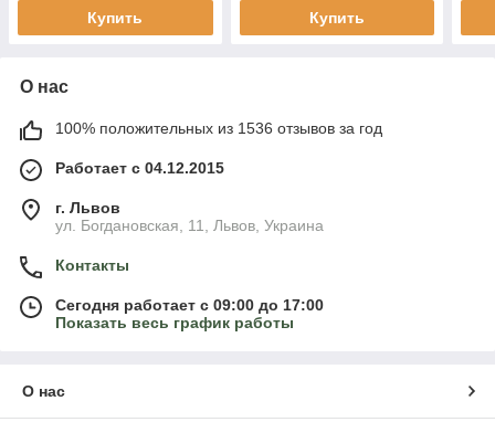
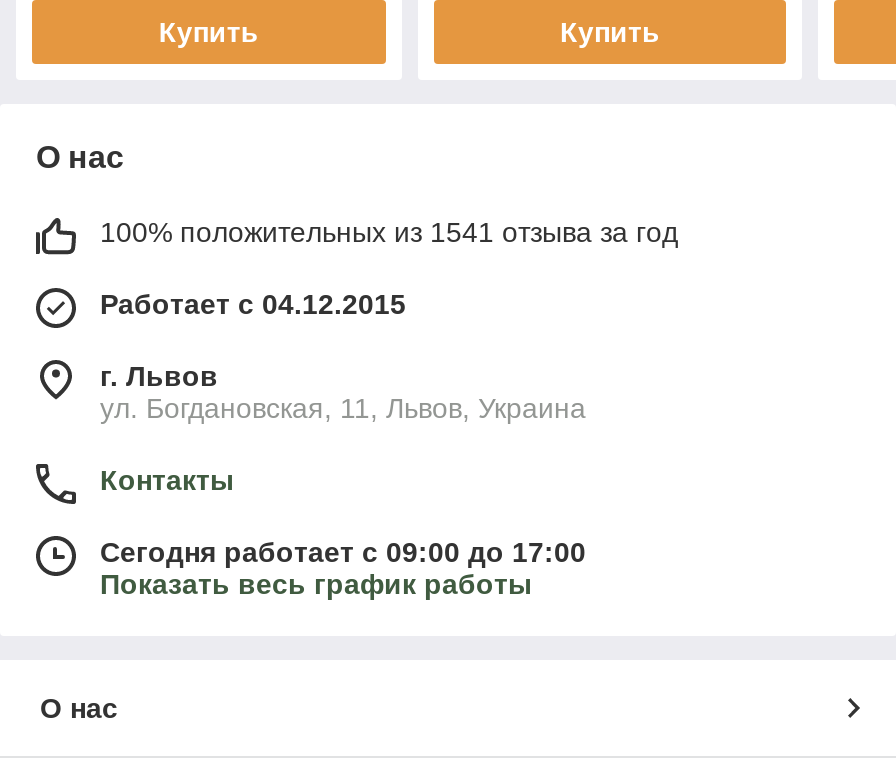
- 100% положительных из 1536 отзывов за год
+ 100% положительных из 1541 отзыва за год
